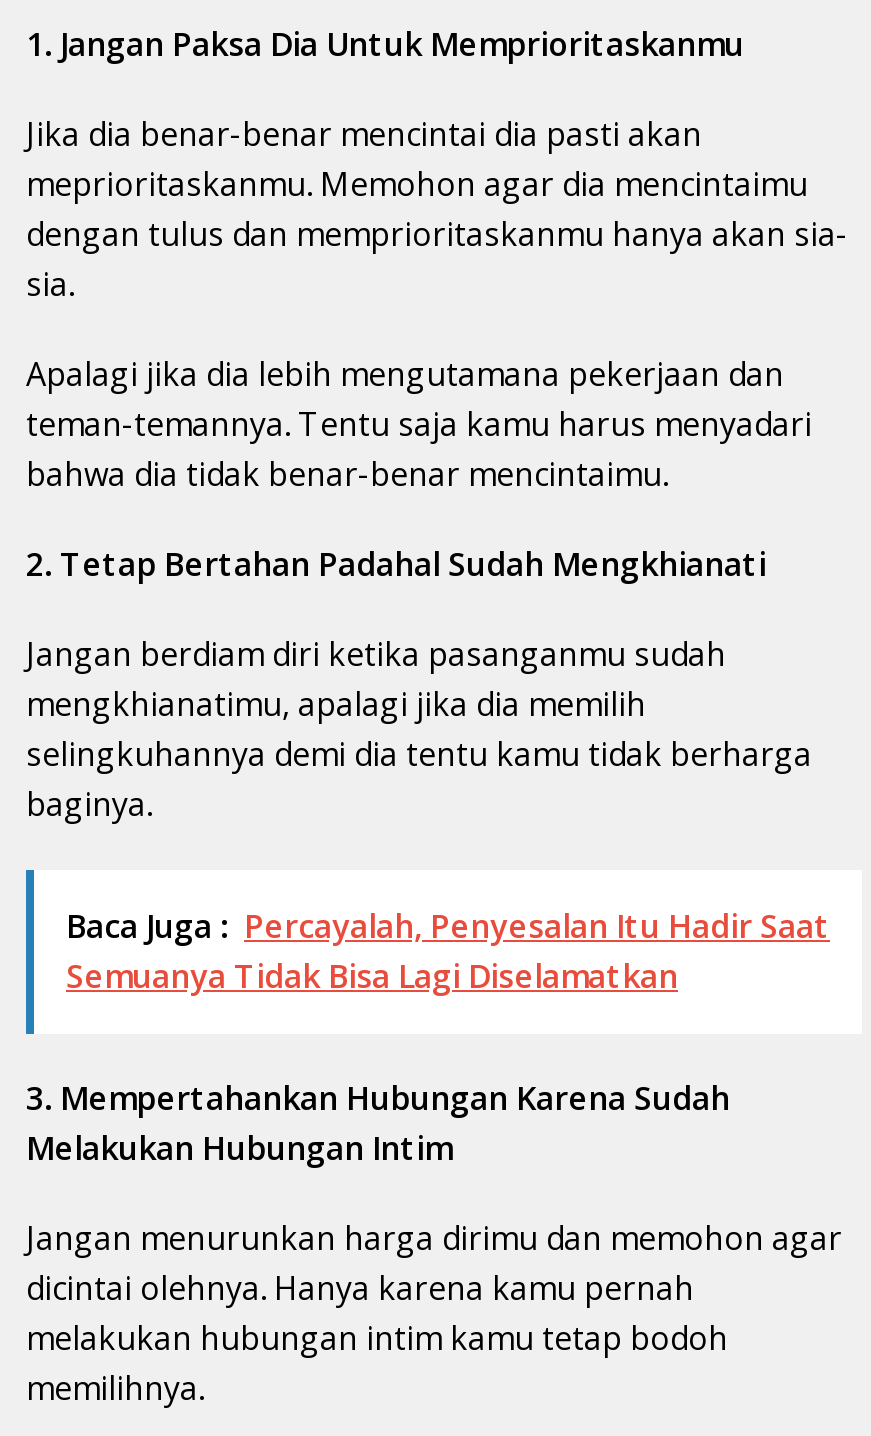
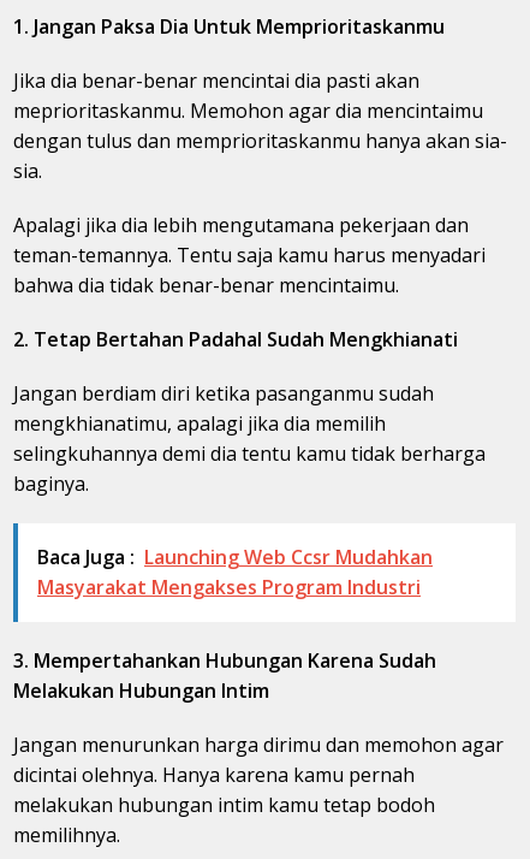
- Baca Juga : Percayalah, Penyesalan Itu Hadir Saat
- Semuanya Tidak Bisa Lagi Diselamatkan
+ Baca Juga : Launching Web Ccsr Mudahkan
+ Masyarakat Mengakses Program Industri
